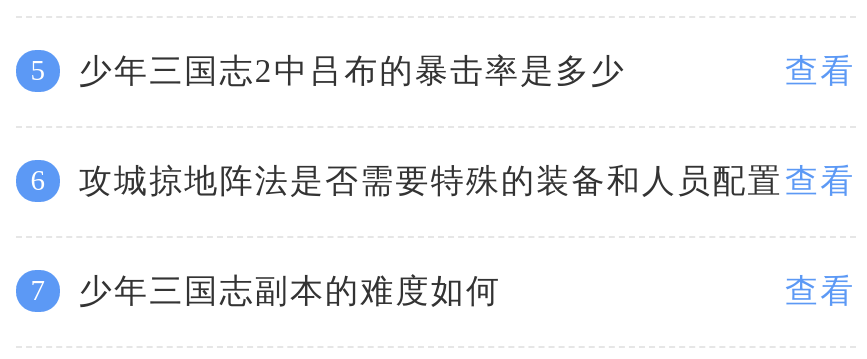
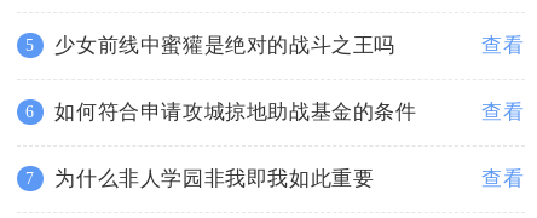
- 少年三国志2中吕布的暴击率是多少
+ 少女前线中蜜獾是绝对的战斗之王吗

- 攻城掠地阵法是否需要特殊的装备和人员配置 查看
+ 如何符合申请攻城掠地助战基金的条件
+ 查看

- 少年三国志副本的难度如何
+ 为什么非人学园非我即我如此重要
